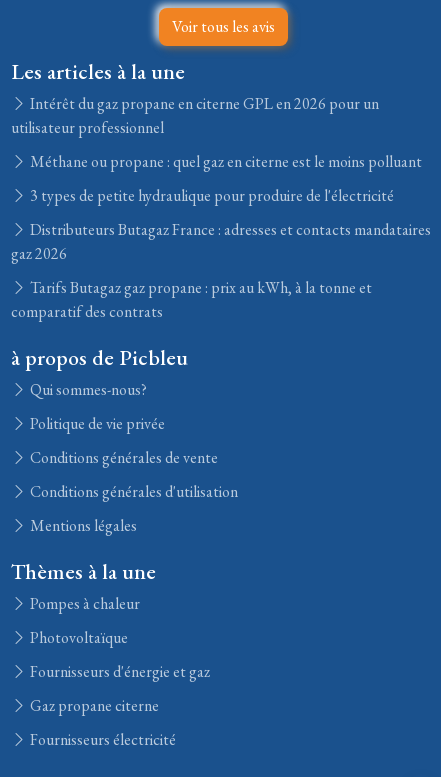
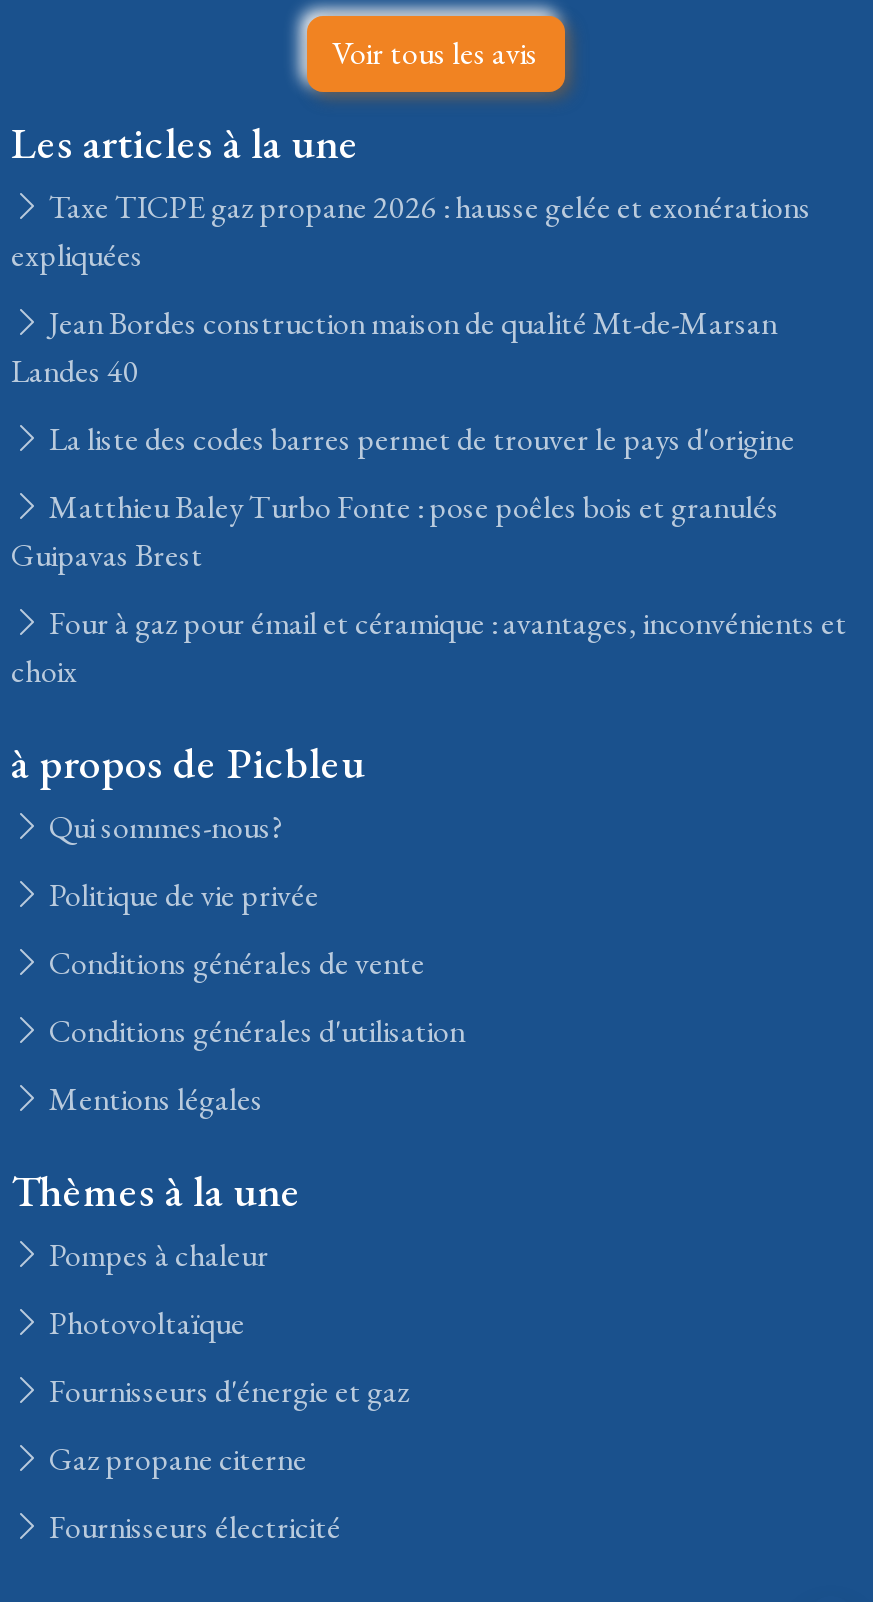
- Intérêt du gaz propane en citerne GPL en 2026 pour un
- utilisateur professionnel
+ Taxe TICPE gaz propane 2026 : hausse gelée et exonérations
+ expliquées

- Méthane ou propane : quel gaz en citerne est le moins polluant
+ Jean Bordes construction maison de qualité Mt-de-Marsan
+ Landes 40

- 3 types de petite hydraulique pour produire de l'électricité
+ La liste des codes barres permet de trouver le pays d'origine

- Distributeurs Butagaz France : adresses et contacts mandataires
- gaz 2026
+ Matthieu Baley Turbo Fonte : pose poêles bois et granulés
+ Guipavas Brest

- Tarifs Butagaz gaz propane : prix au kWh, à la tonne et
- comparatif des contrats
+ Four à gaz pour émail et céramique : avantages, inconvénients et
+ choix
